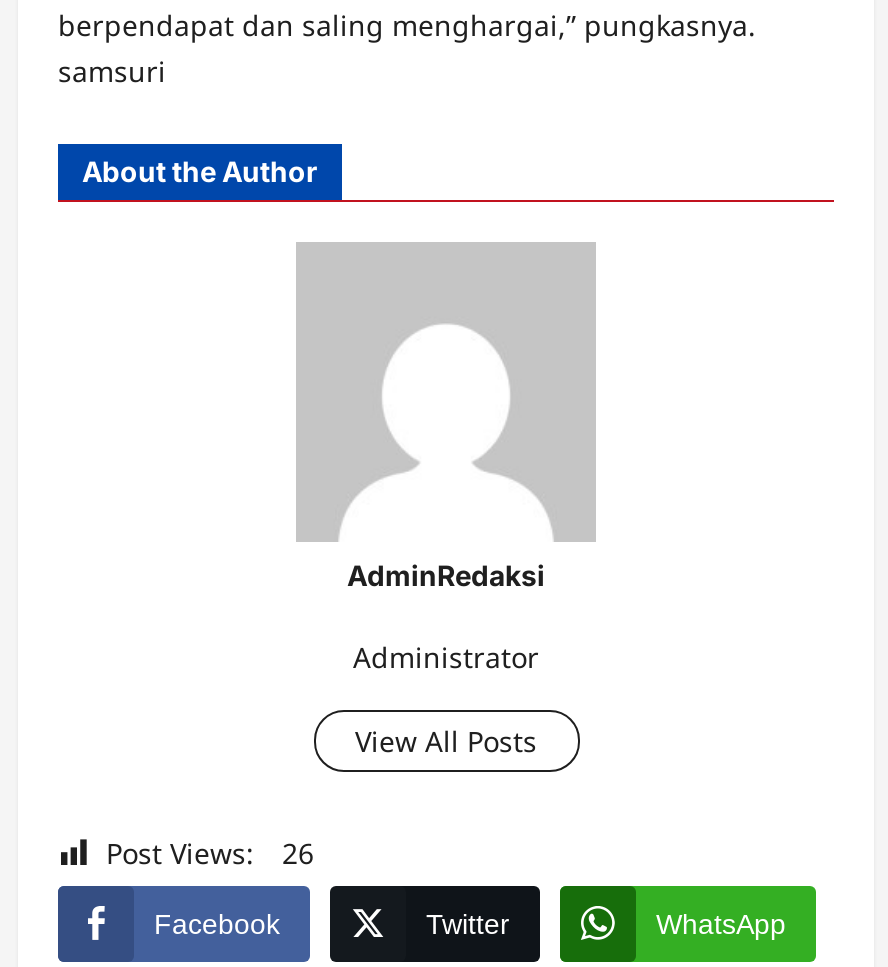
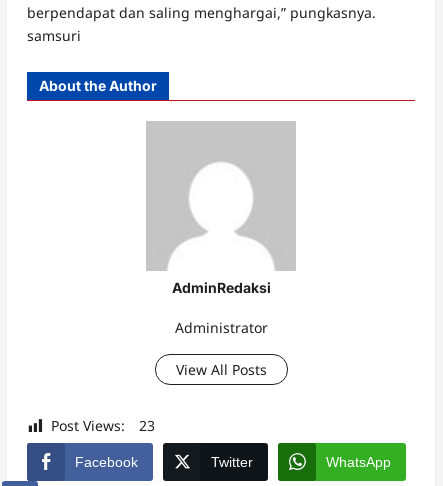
- Post Views: 26
+ Post Views: 23
